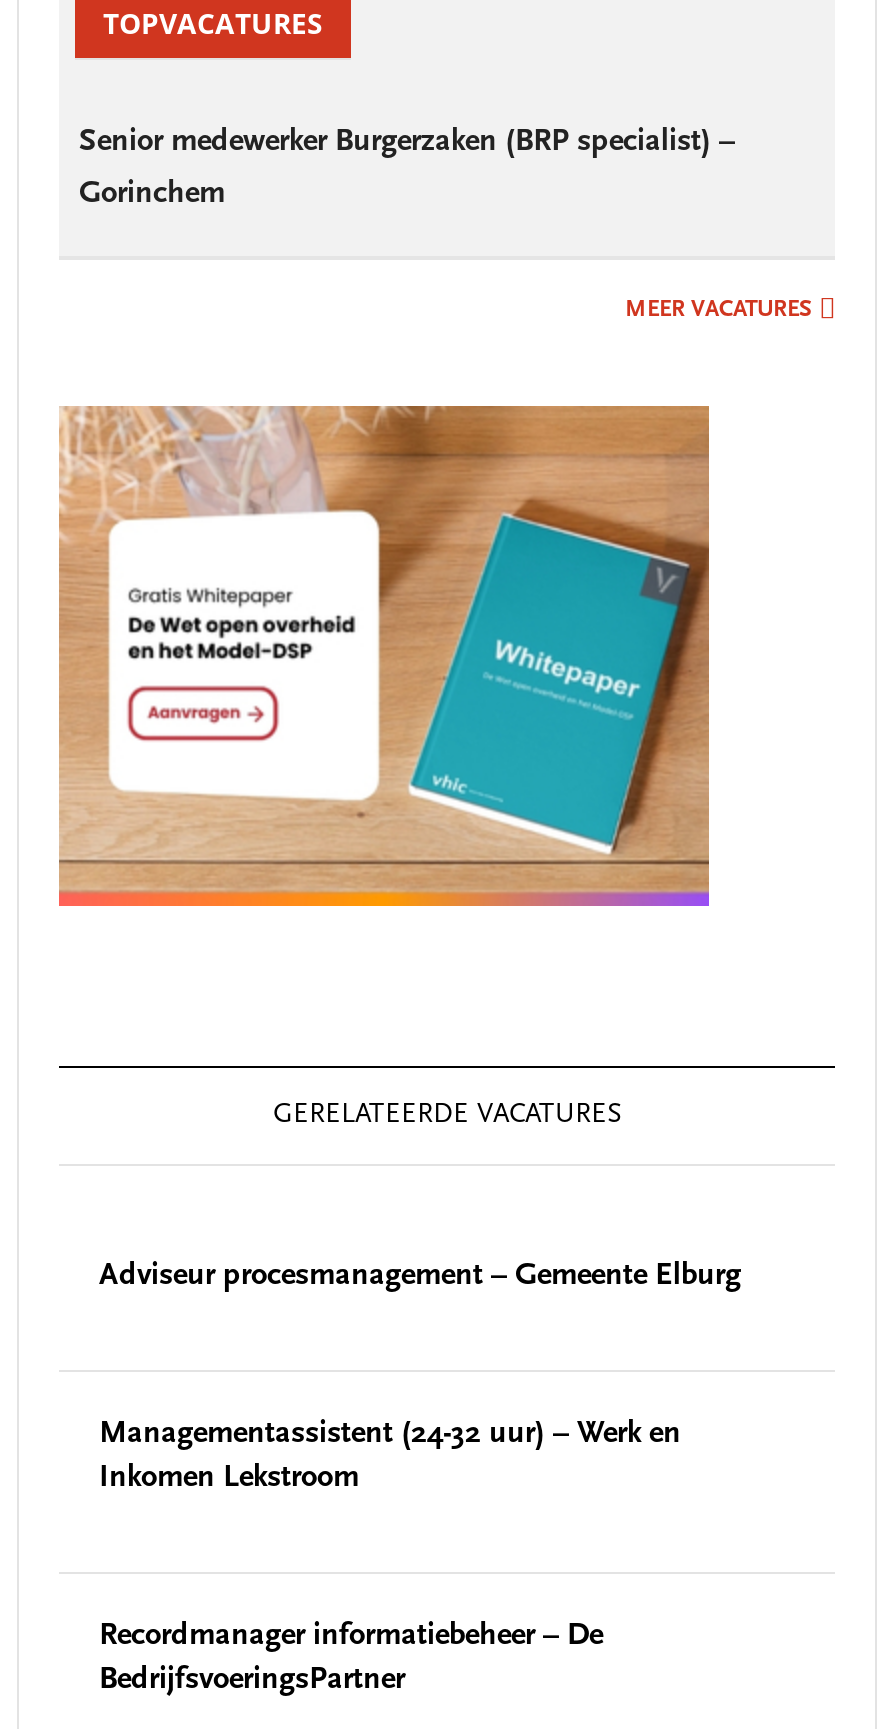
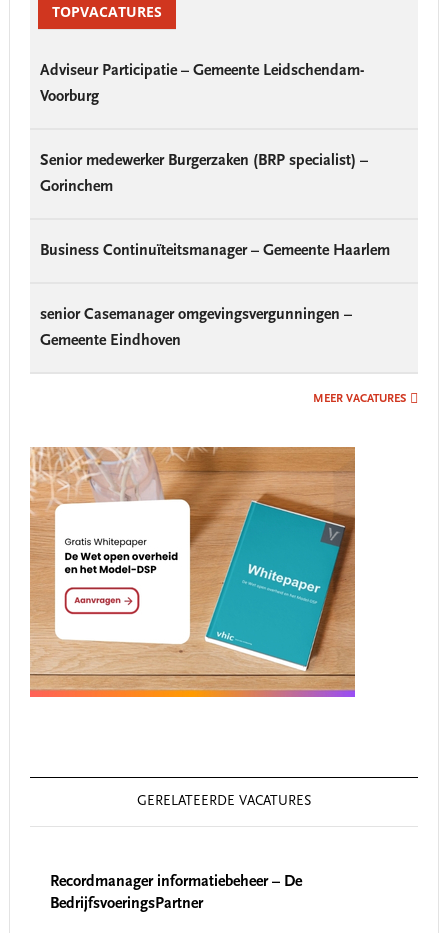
+ Adviseur Participatie – Gemeente Leidschendam-
+ Voorburg

moved down: Senior medewerker Burgerzaken (BRP specialist) – | Gorinchem

+ Business Continuïteitsmanager – Gemeente Haarlem

+ senior Casemanager omgevingsvergunningen –
+ Gemeente Eindhoven

moved down: [image] | MEER VACATURES | GERELATEERDE VACATURES

- Adviseur procesmanagement – Gemeente Elburg

- Managementassistent (24-32 uur) – Werk en
- Inkomen Lekstroom
